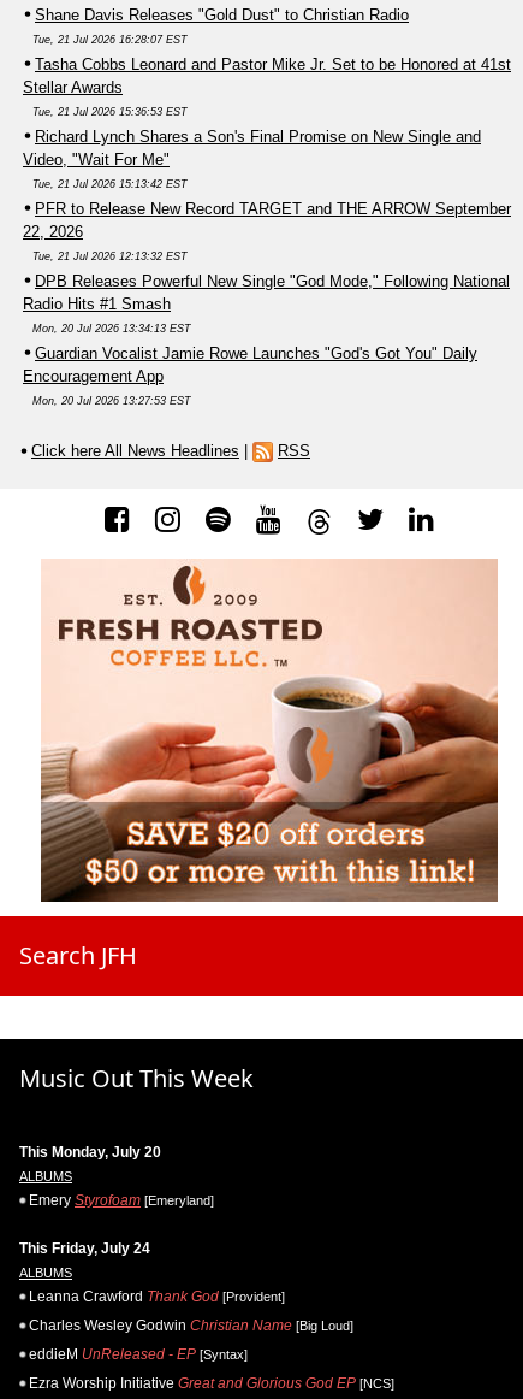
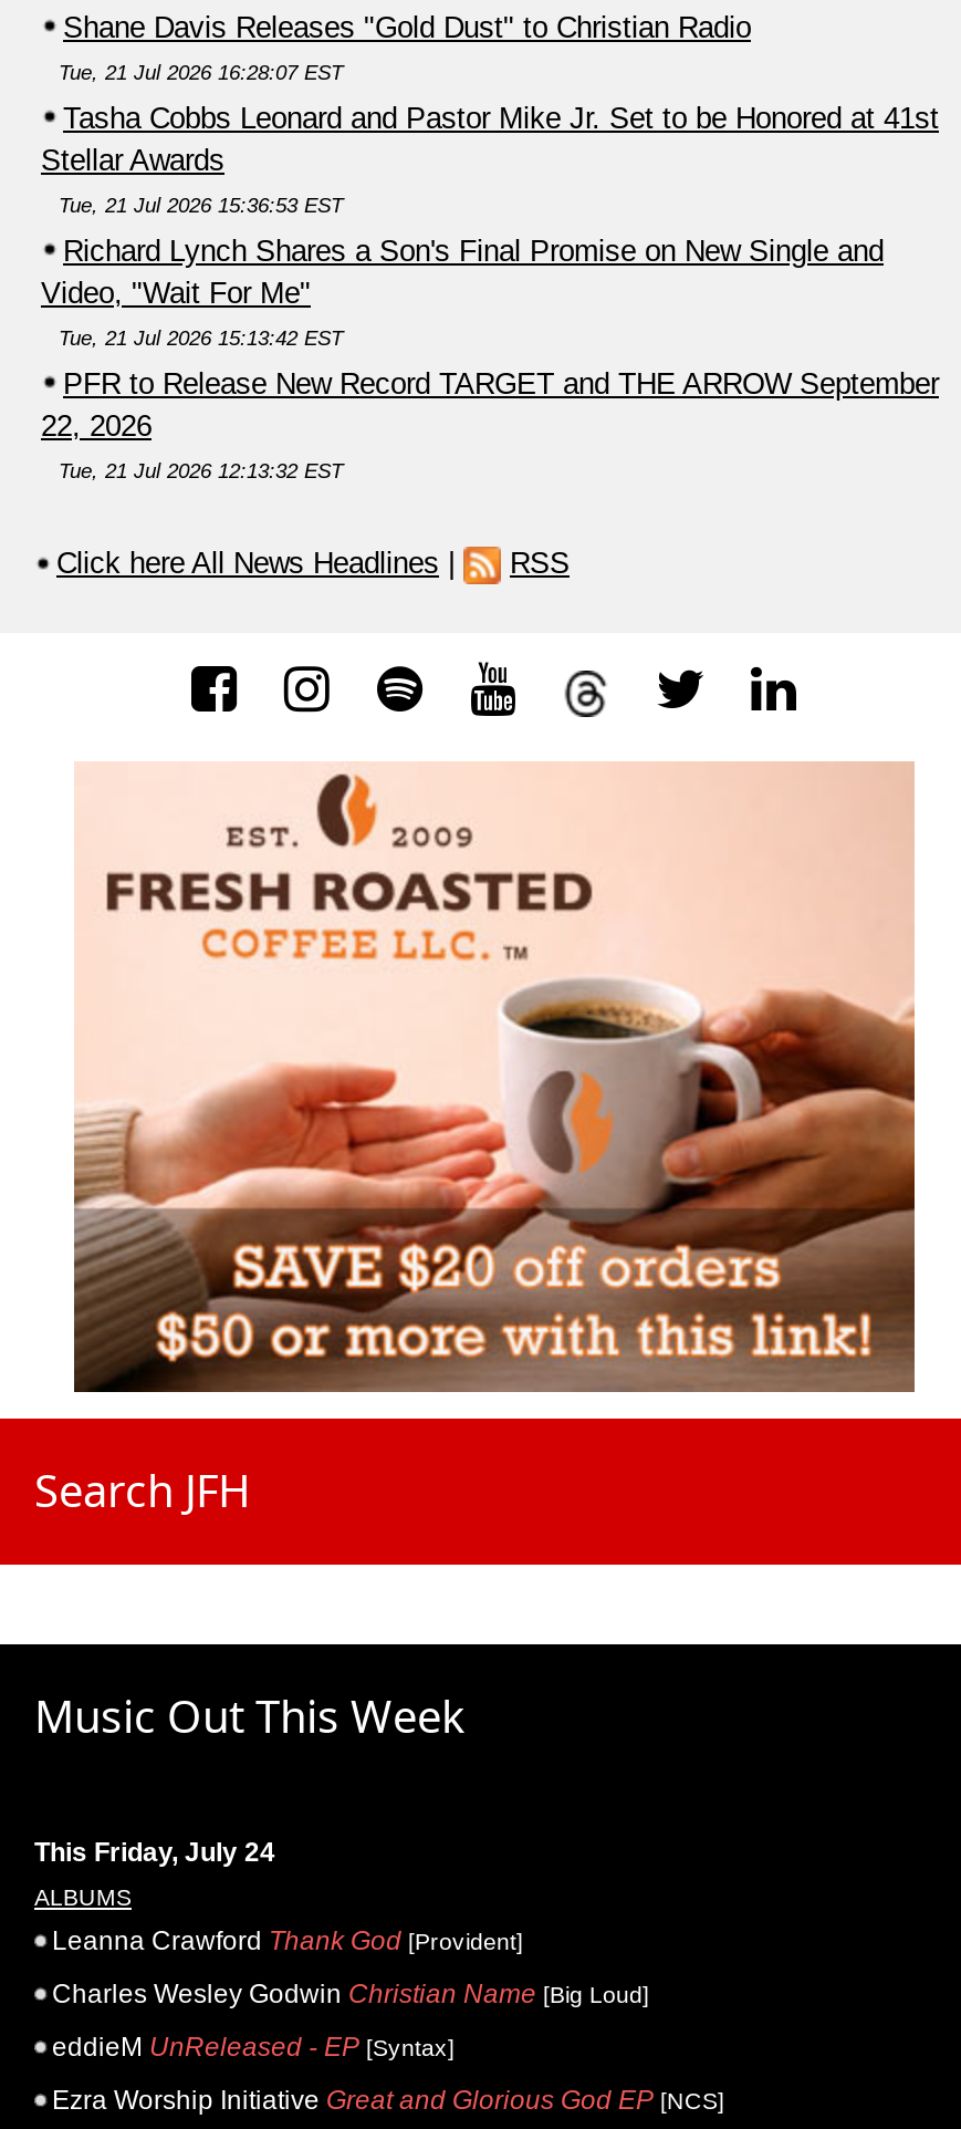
- DPB Releases Powerful New Single "God Mode," Following National
- Radio Hits #1 Smash
- Mon, 20 Jul 2026 13:34:13 EST
- Guardian Vocalist Jamie Rowe Launches "God's Got You" Daily
- Encouragement App
- Mon, 20 Jul 2026 13:27:53 EST

- This Monday, July 20
- ALBUMS
- Emery Styrofoam [Emeryland]
